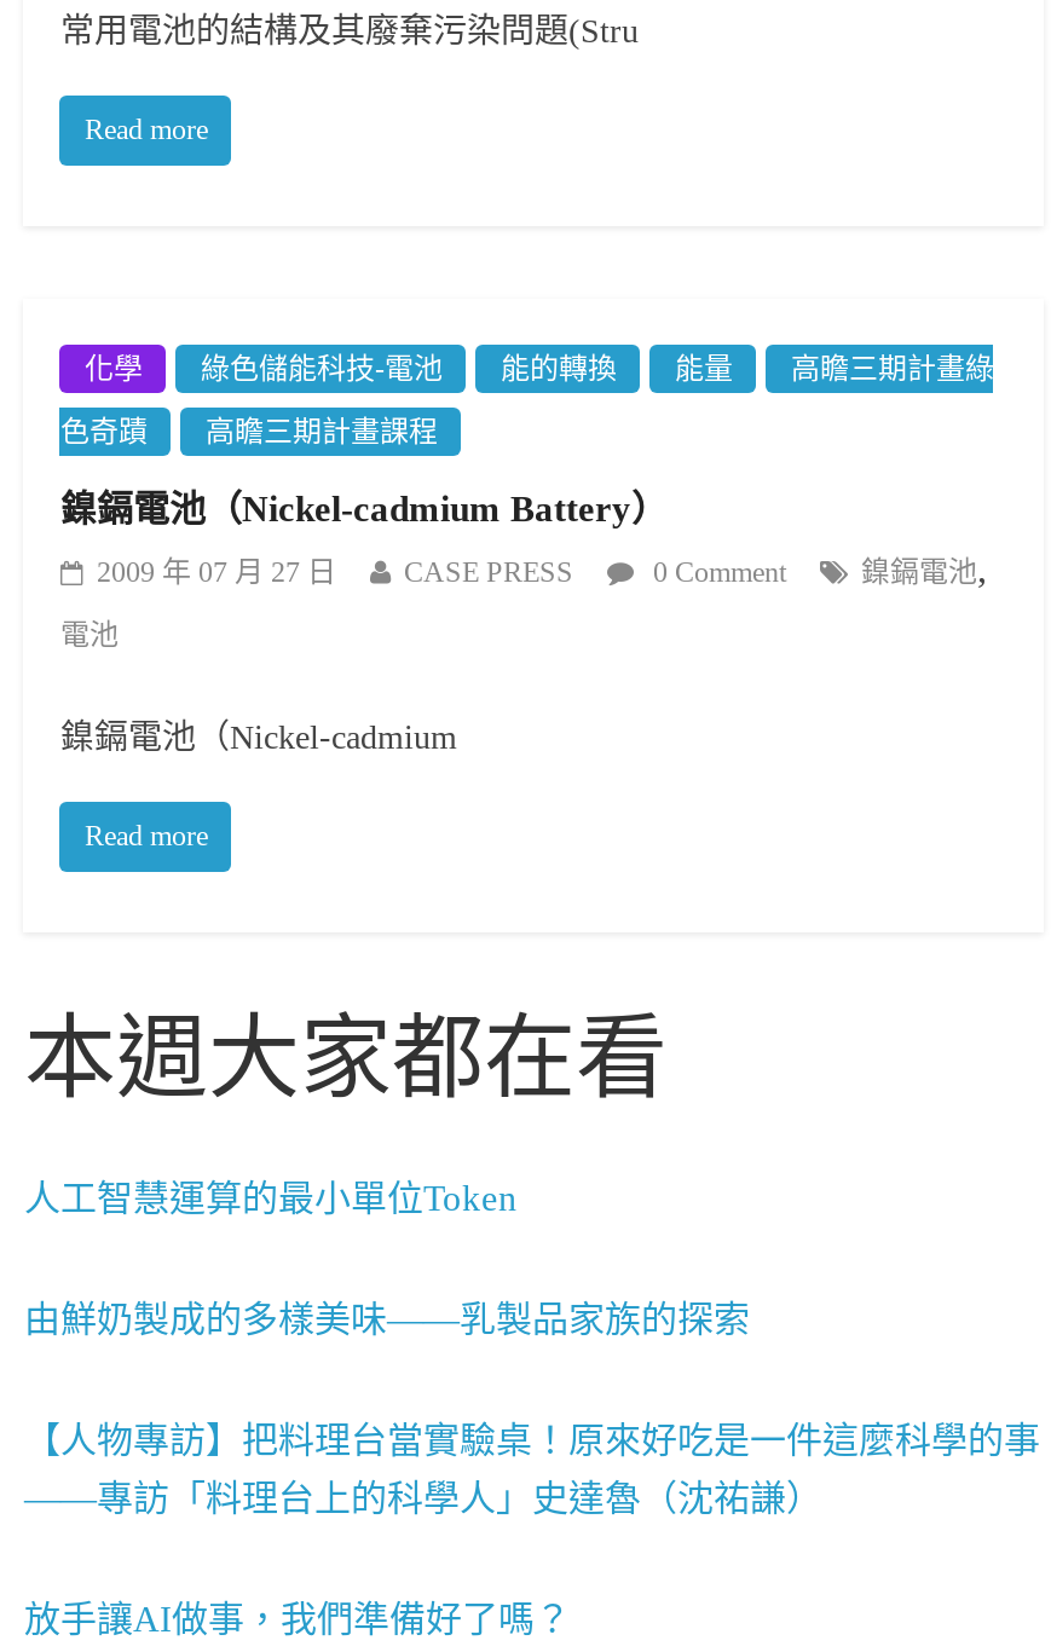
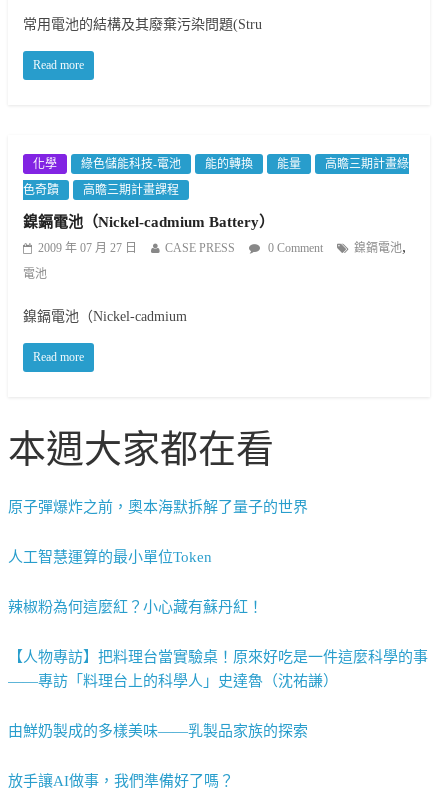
+ 原子彈爆炸之前，奧本海默拆解了量子的世界

+ 辣椒粉為何這麼紅？小心藏有蘇丹紅！

moved down: 由鮮奶製成的多樣美味——乳製品家族的探索
